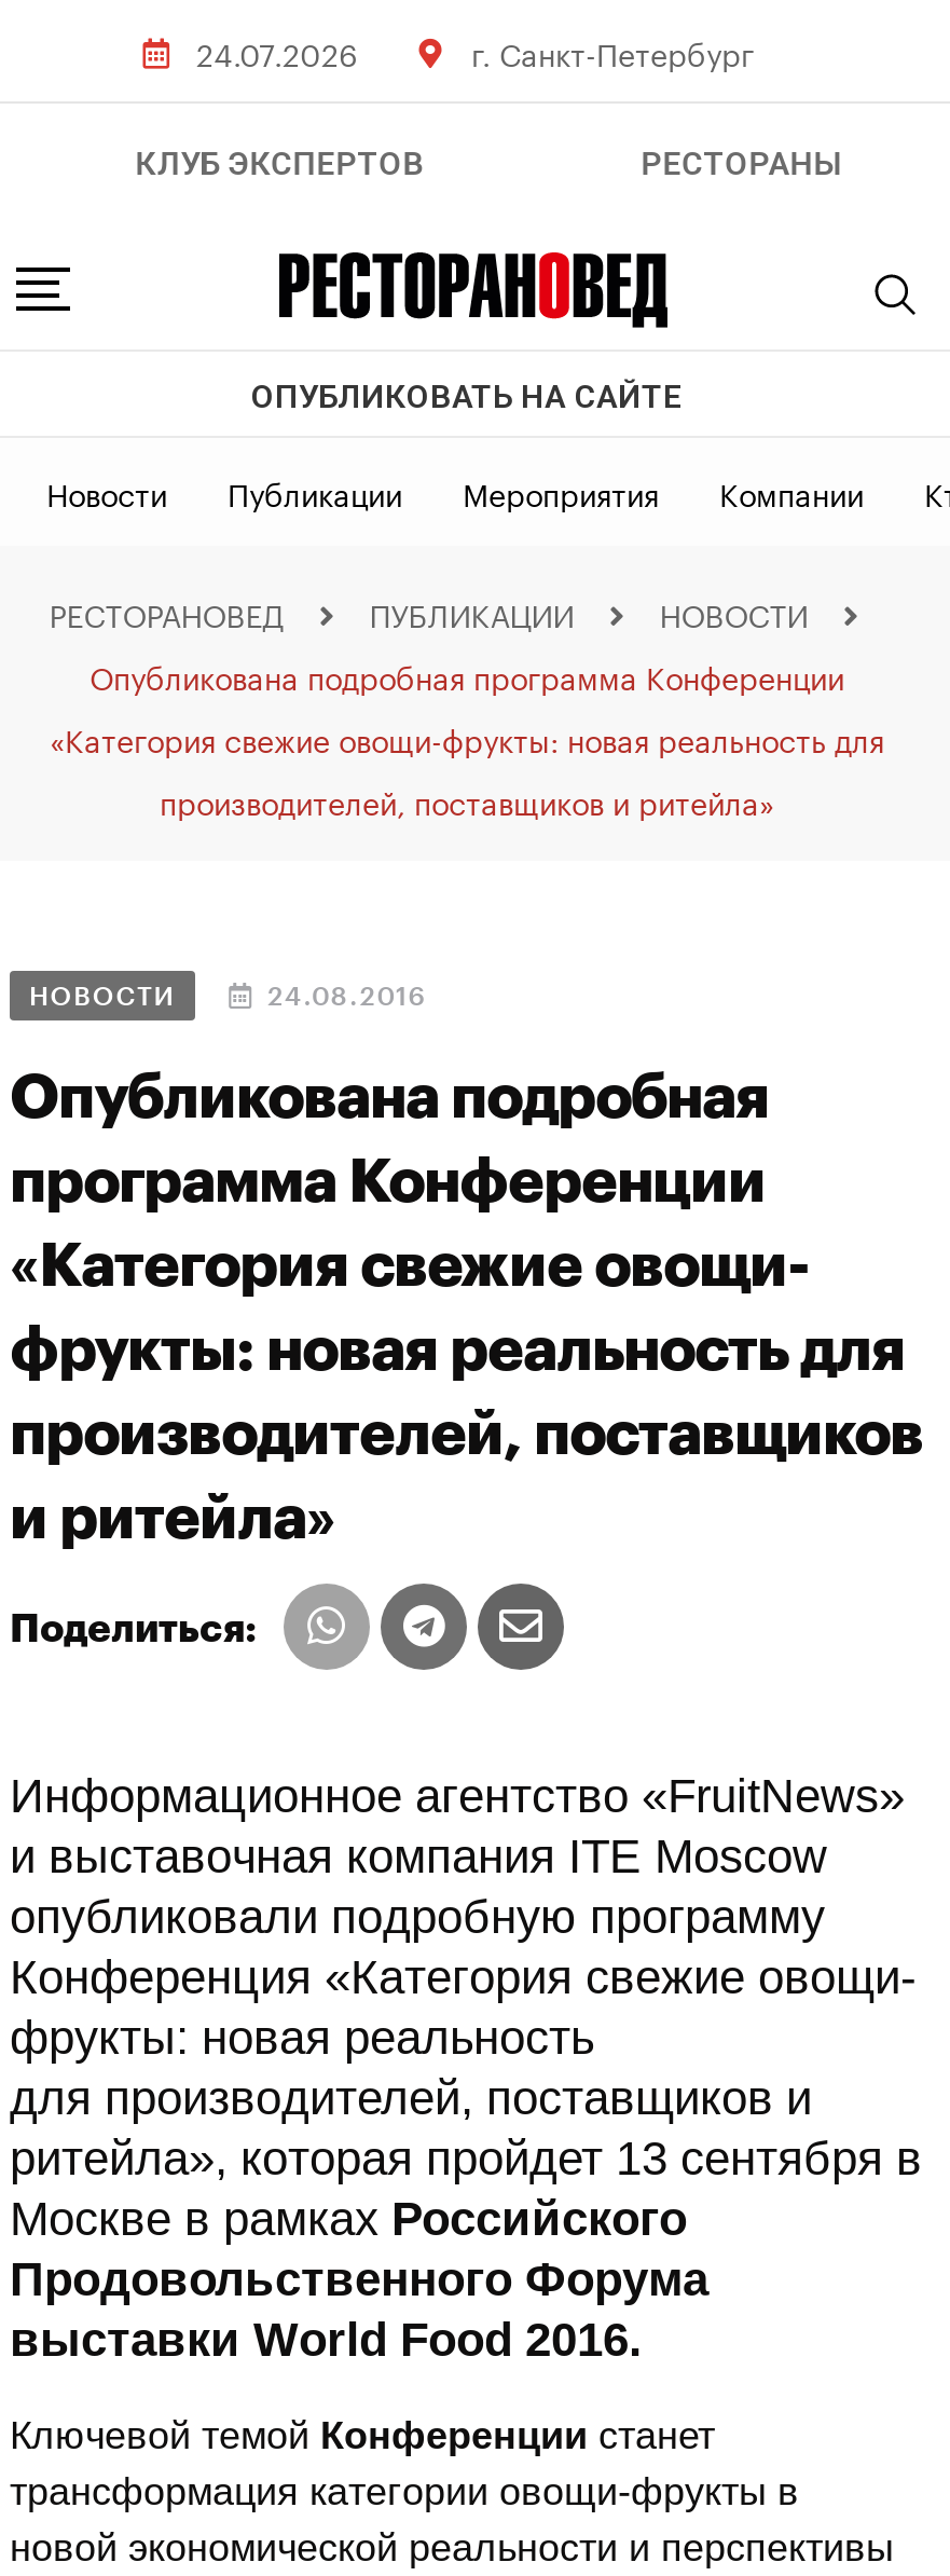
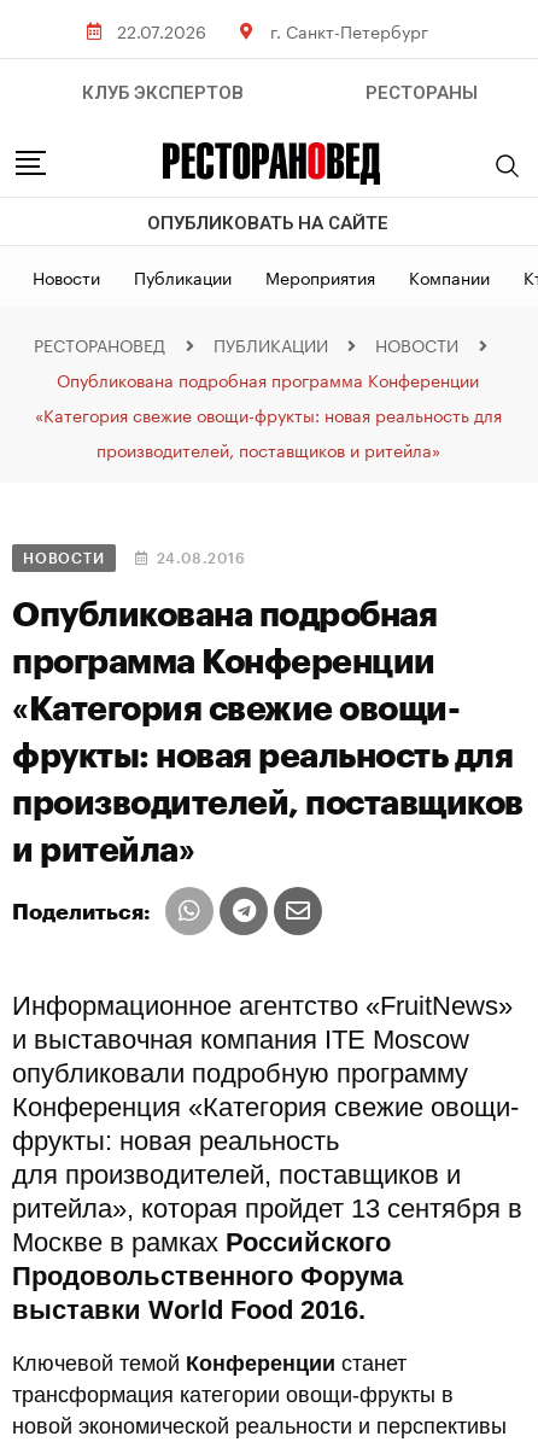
- 24.07.2026
+ 22.07.2026
